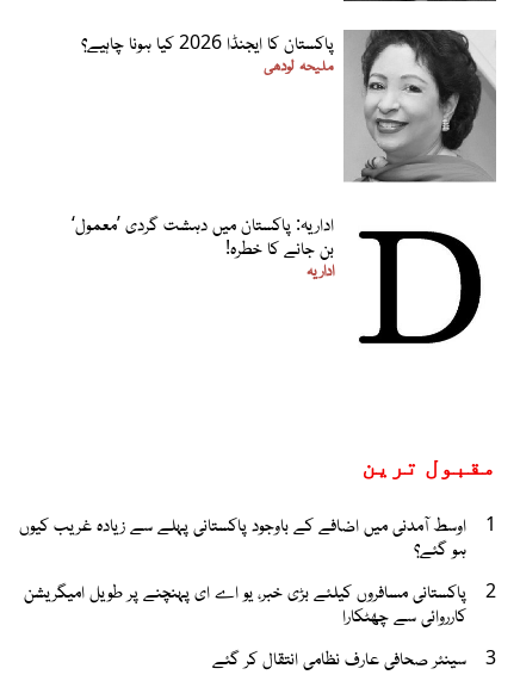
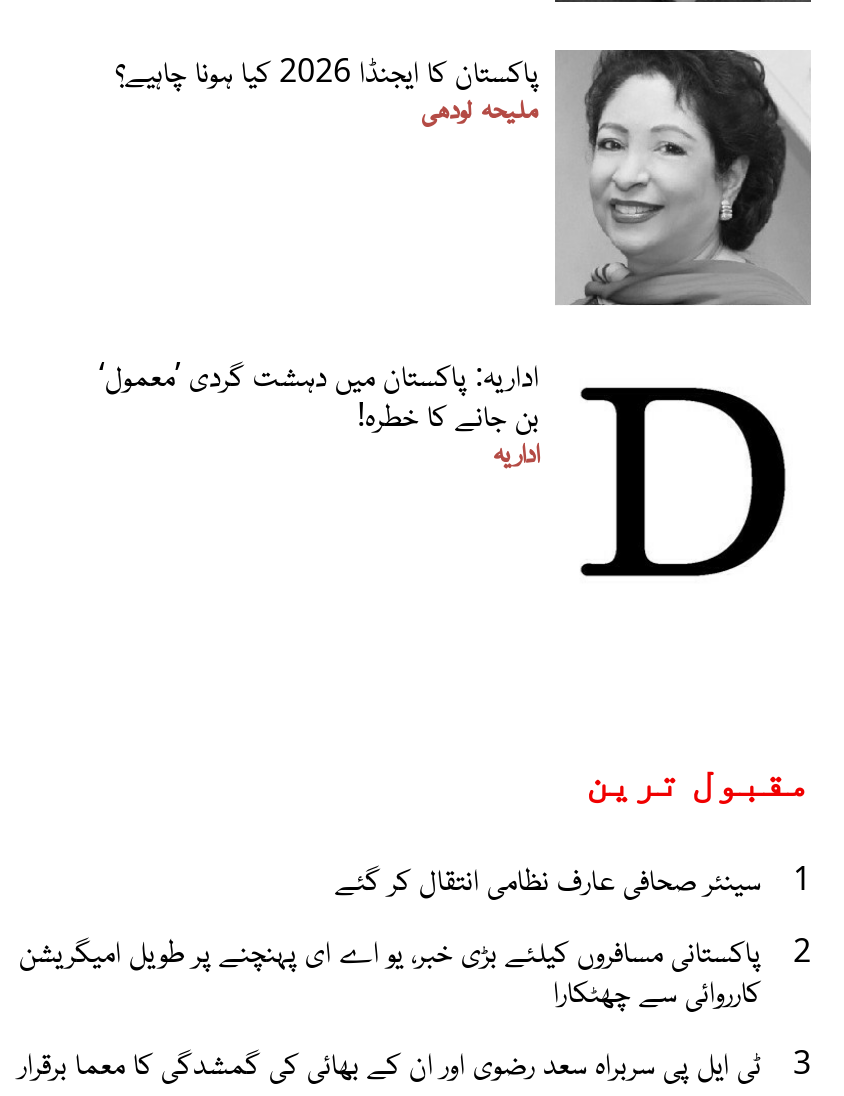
- اوسط آمدنی میں اضافے کے باوجود پاکستانی پہلے سے زیادہ غریب کیوں
- ہو گئے؟

moved up: سینئر صحافی عارف نظامی انتقال کر گئے

+ ٹی ایل پی سربراہ سعد رضوی اور ان کے بھائی کی گمشدگی کا معما برقرار
